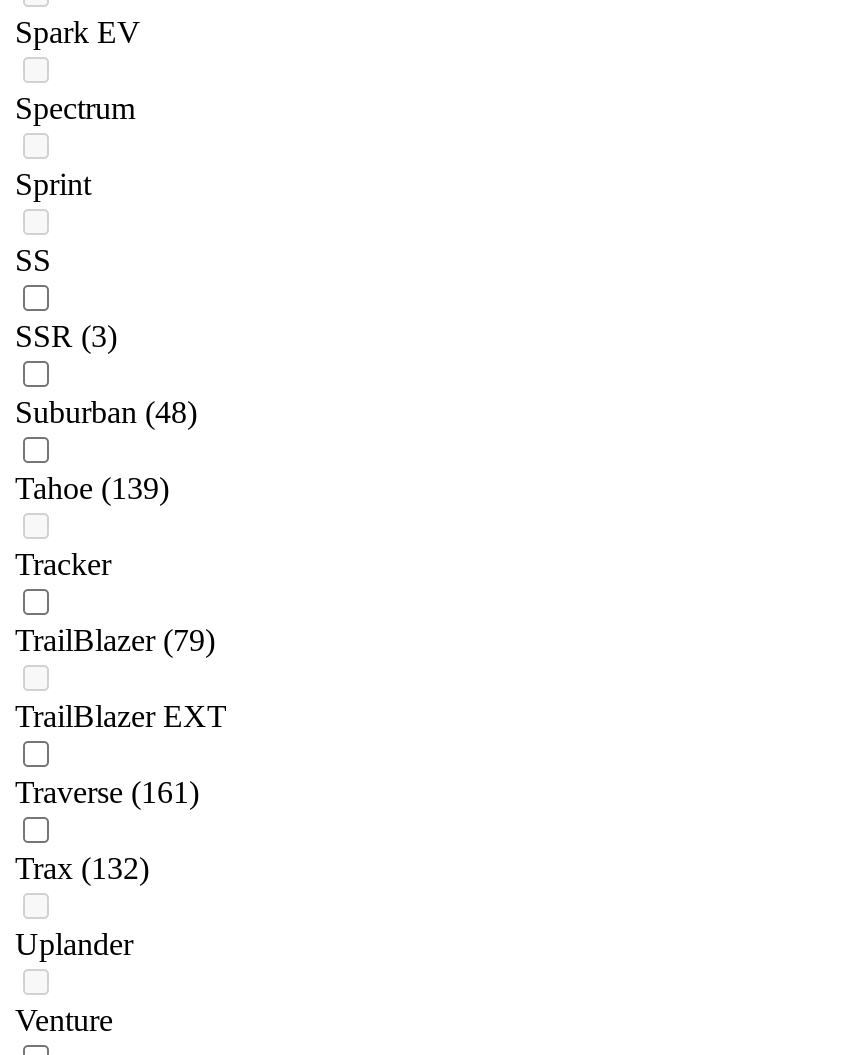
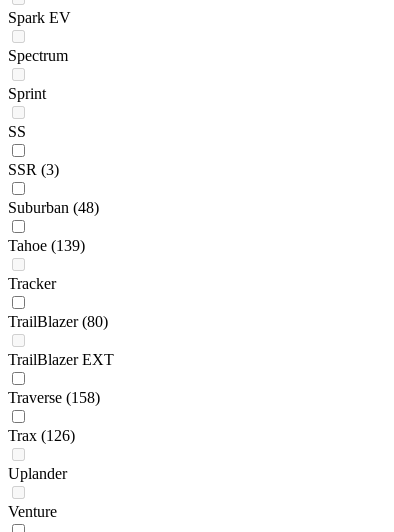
- TrailBlazer (79)
+ TrailBlazer (80)

- Traverse (161)
+ Traverse (158)

- Trax (132)
+ Trax (126)
